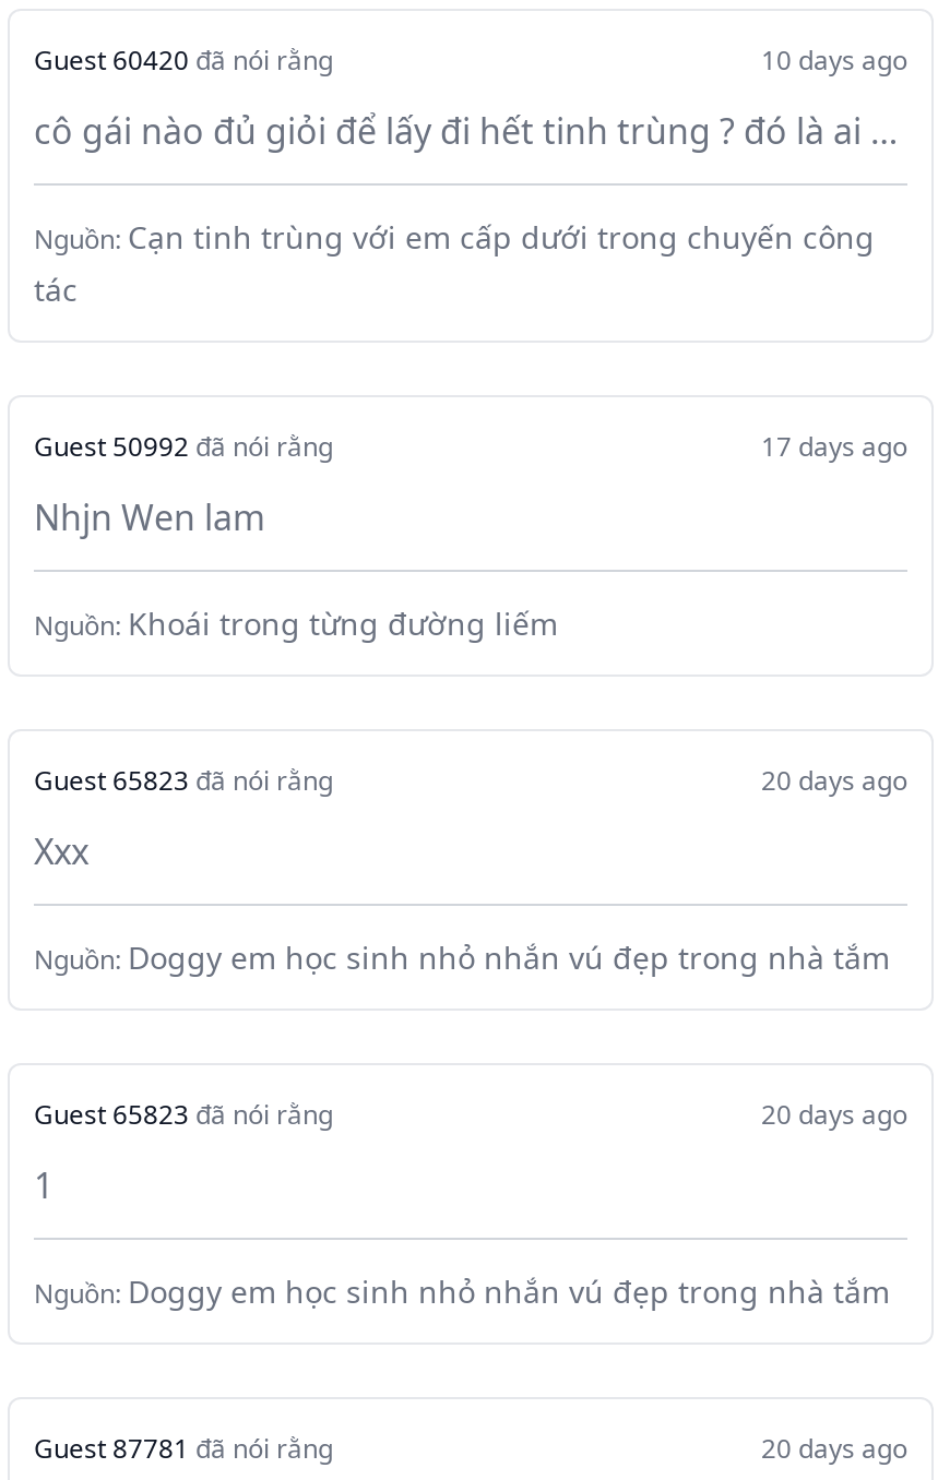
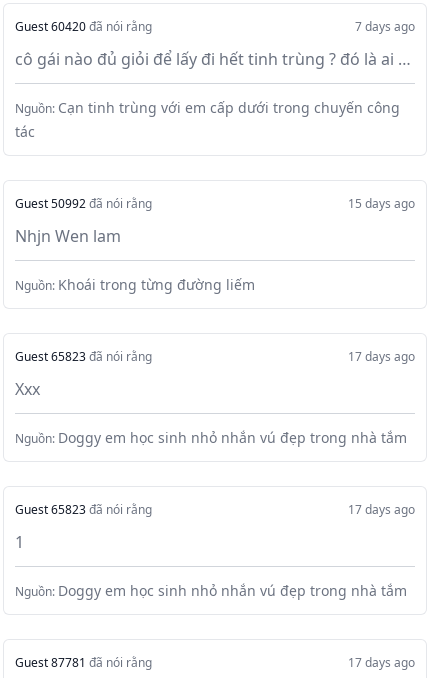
- 10 days ago
+ 7 days ago

- 17 days ago
+ 15 days ago

- 20 days ago
+ 17 days ago

- 20 days ago
+ 17 days ago

- 20 days ago
+ 17 days ago
